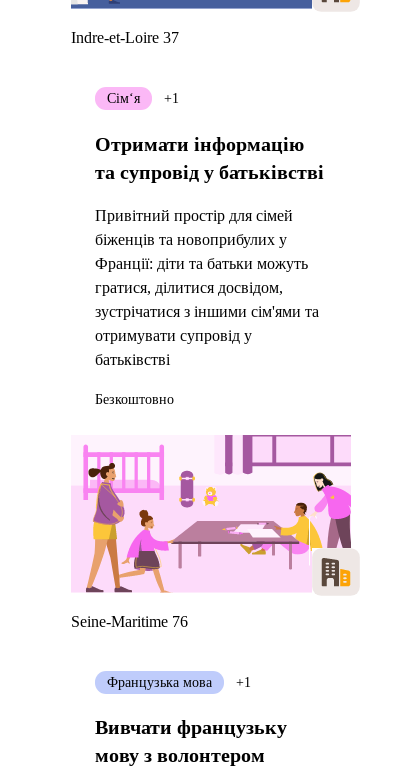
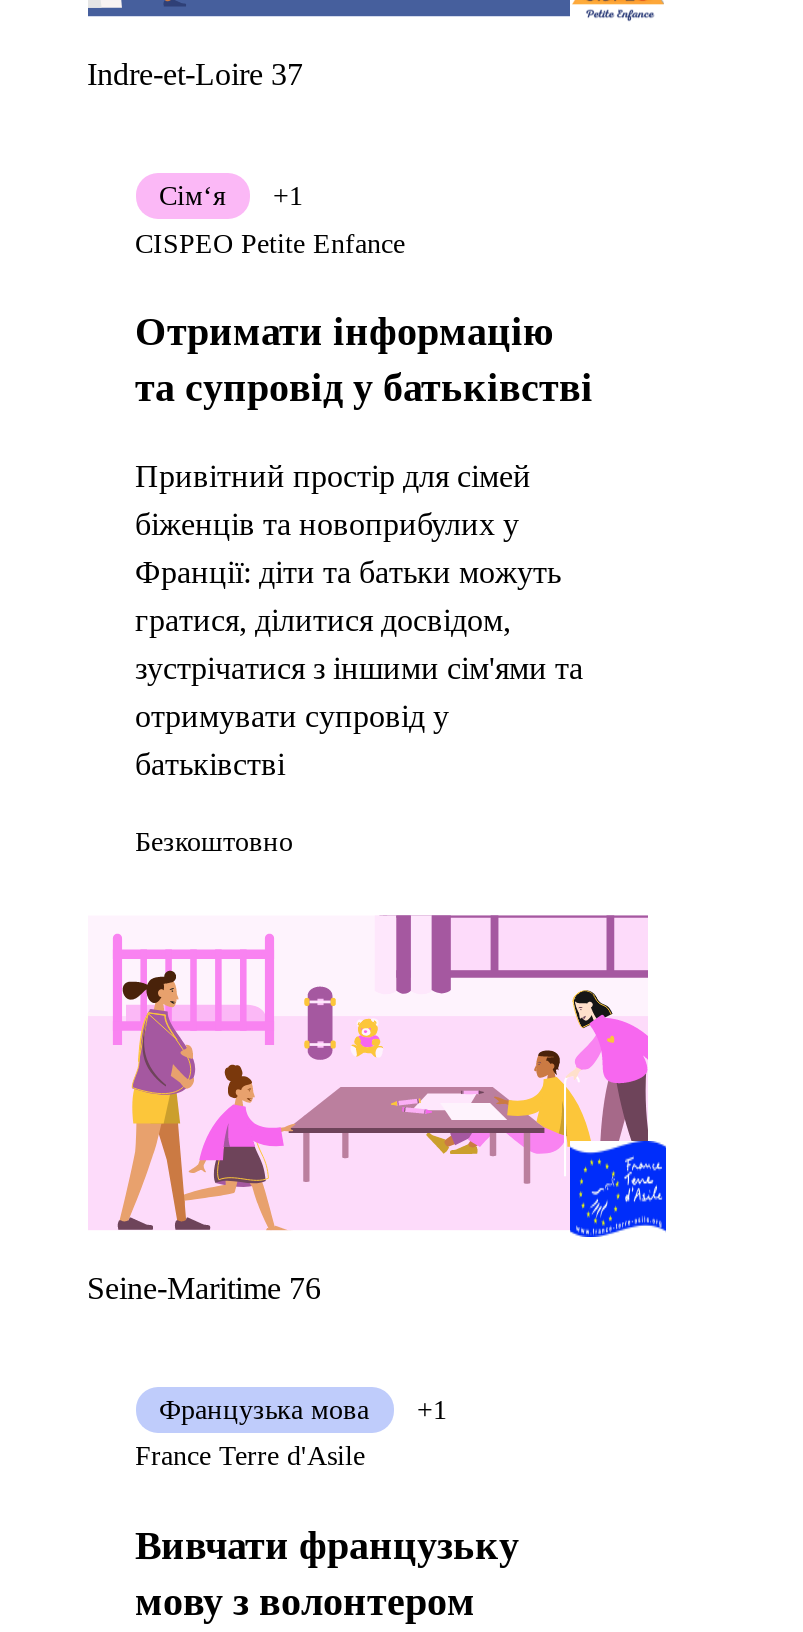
+ CISPEO Petite Enfance

- [image]
+ [image]

+ France Terre d'Asile
